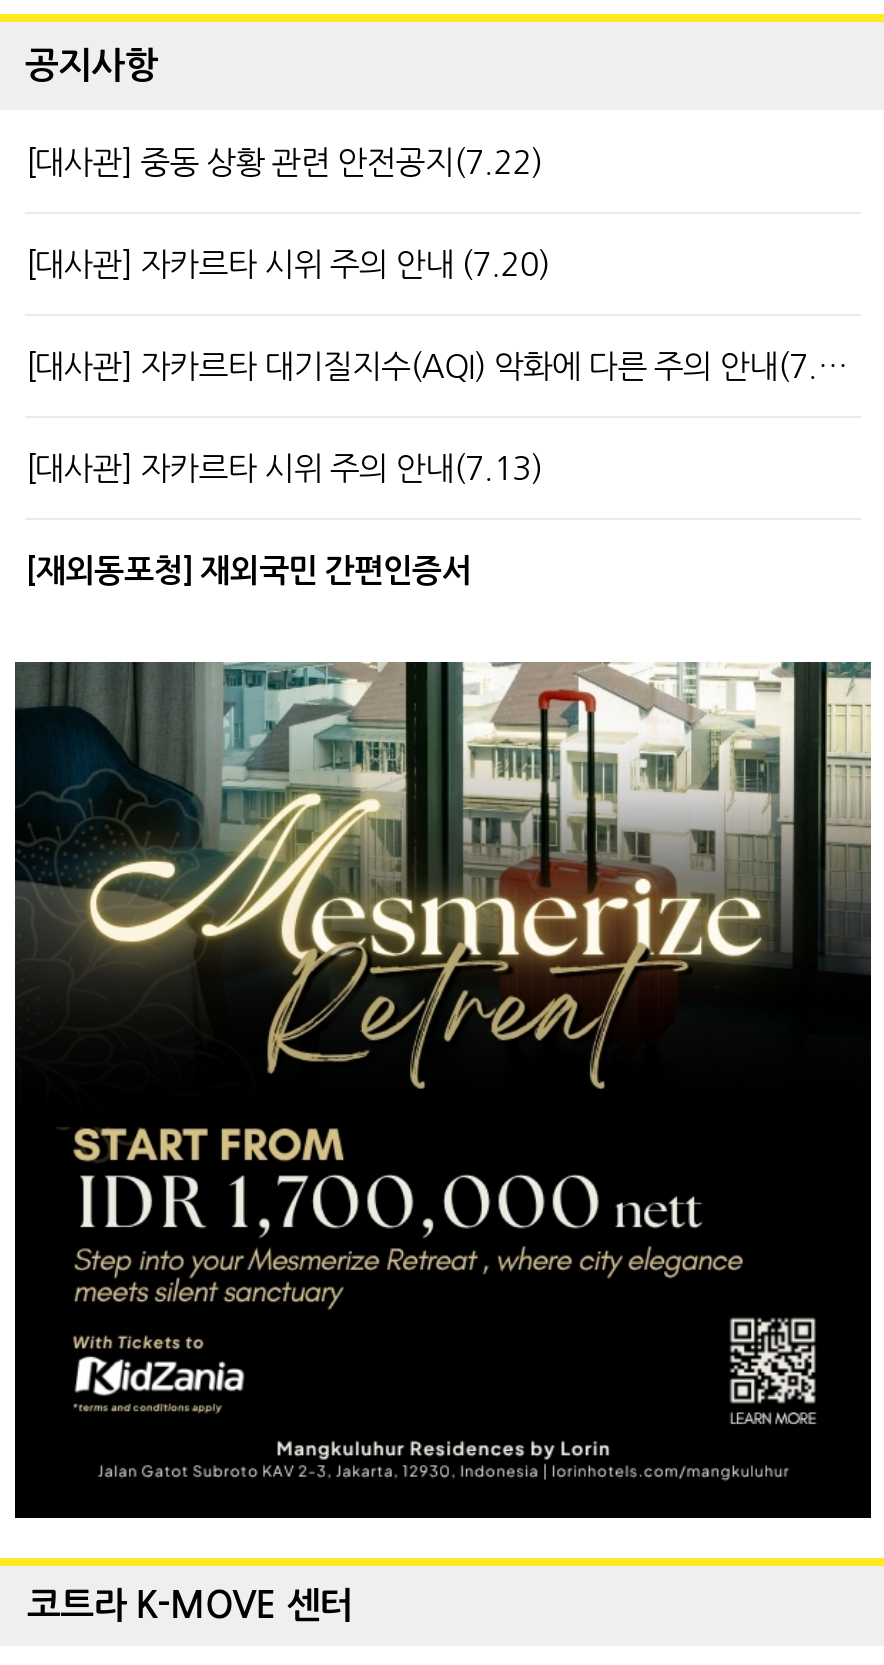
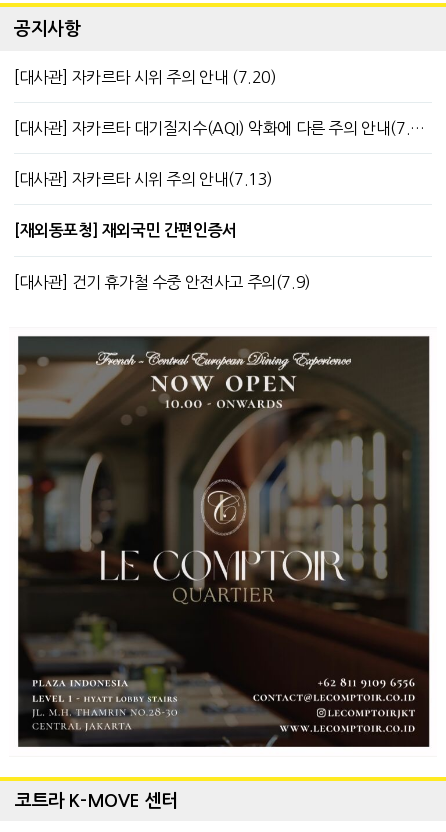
- [대사관] 중동 상황 관련 안전공지(7.22)

moved up: [대사관] 자카르타 시위 주의 안내 (7.20) | [대사관] 자카르타 시위 주의 안내(7.13) | [재외동포청] 재외국민 간편인증서

+ [대사관] 건기 휴가철 수중 안전사고 주의(7.9)

- [image]
+ [image]
